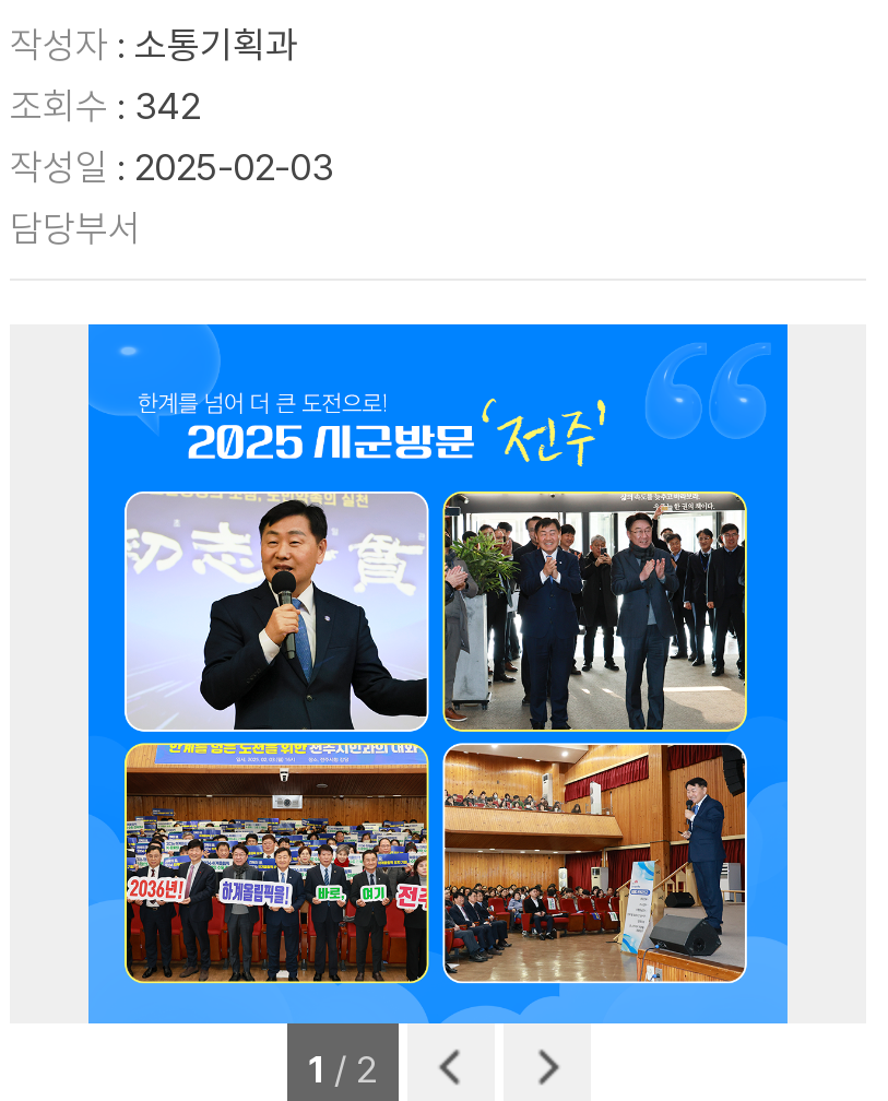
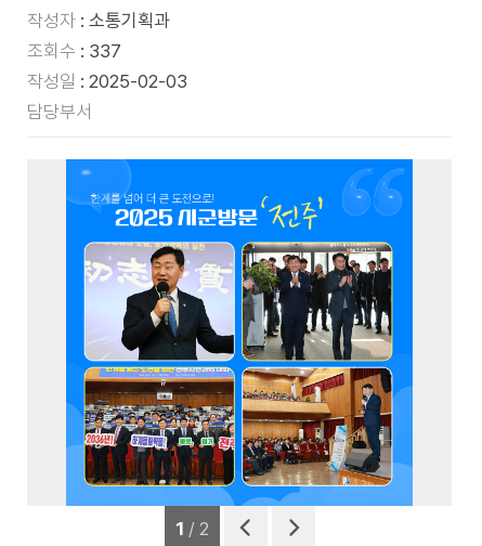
- 조회수: 342
+ 조회수: 337
